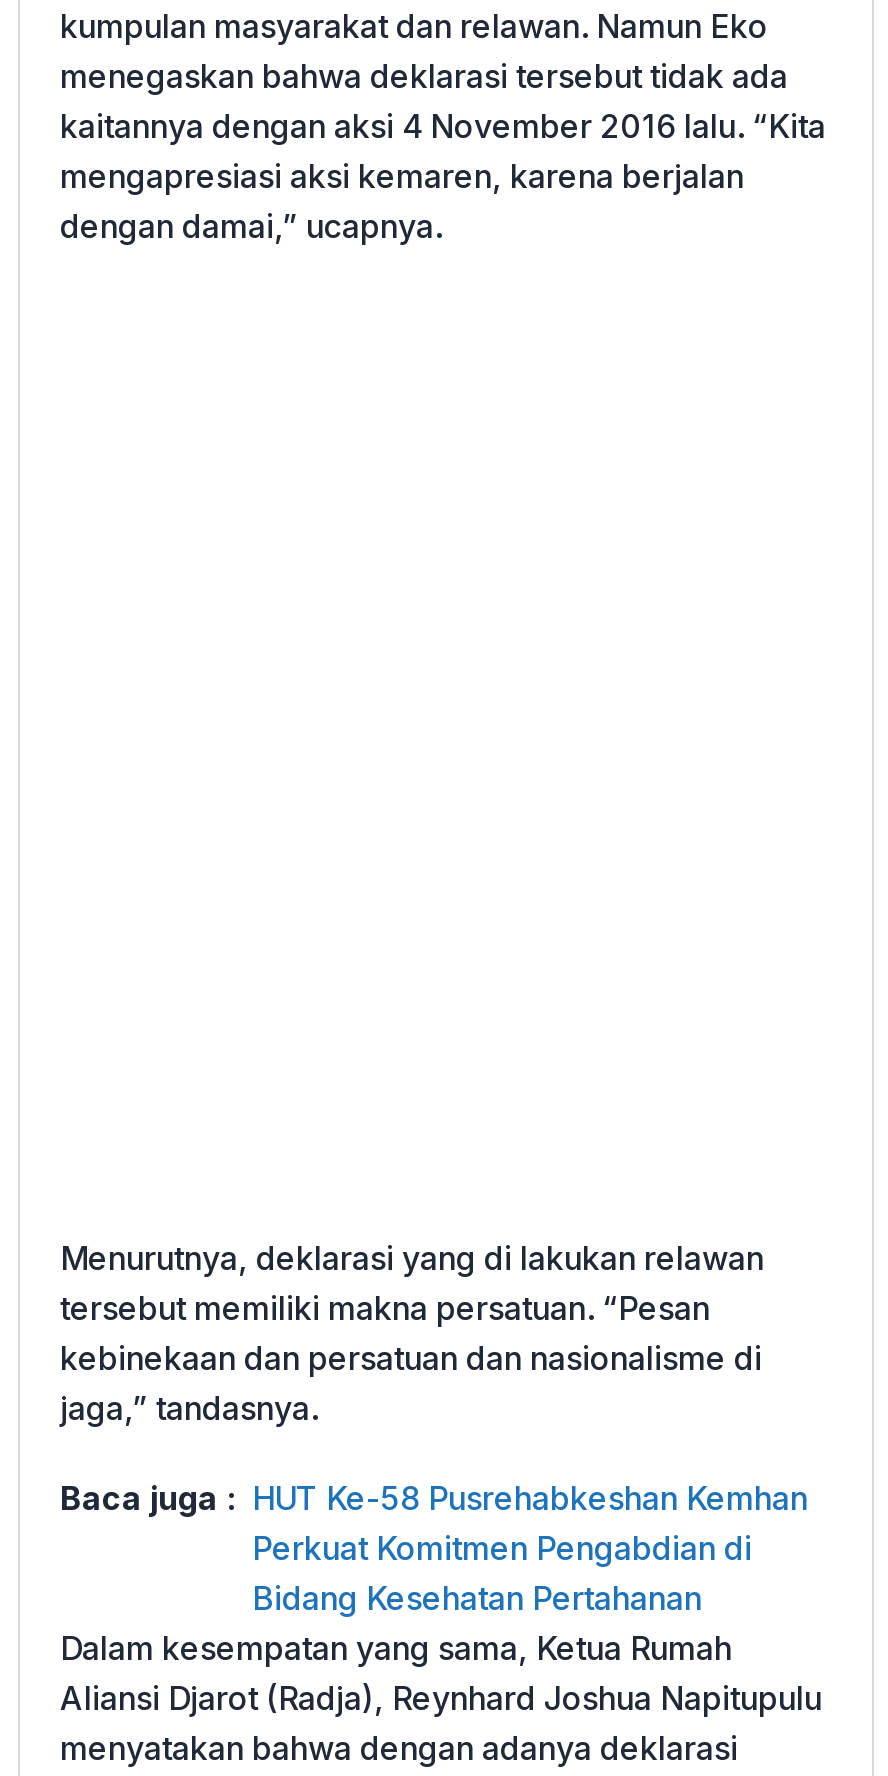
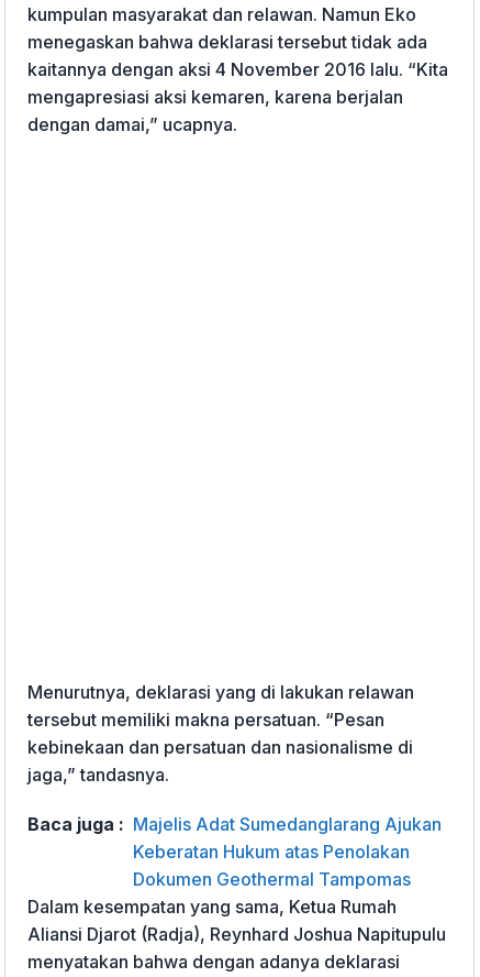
- Baca juga : HUT Ke-58 Pusrehabkeshan Kemhan
- Perkuat Komitmen Pengabdian di
- Bidang Kesehatan Pertahanan
+ Baca juga : Majelis Adat Sumedanglarang Ajukan
+ Keberatan Hukum atas Penolakan
+ Dokumen Geothermal Tampomas
